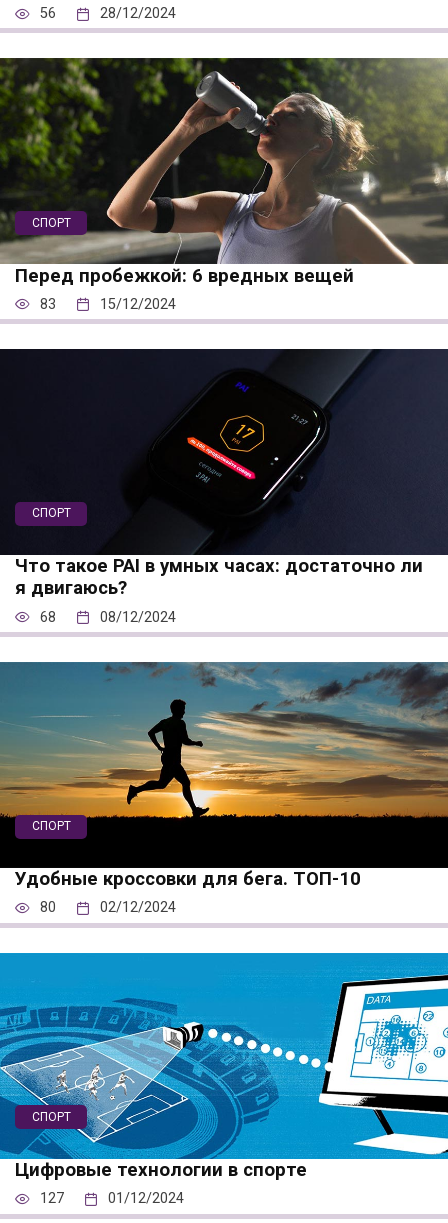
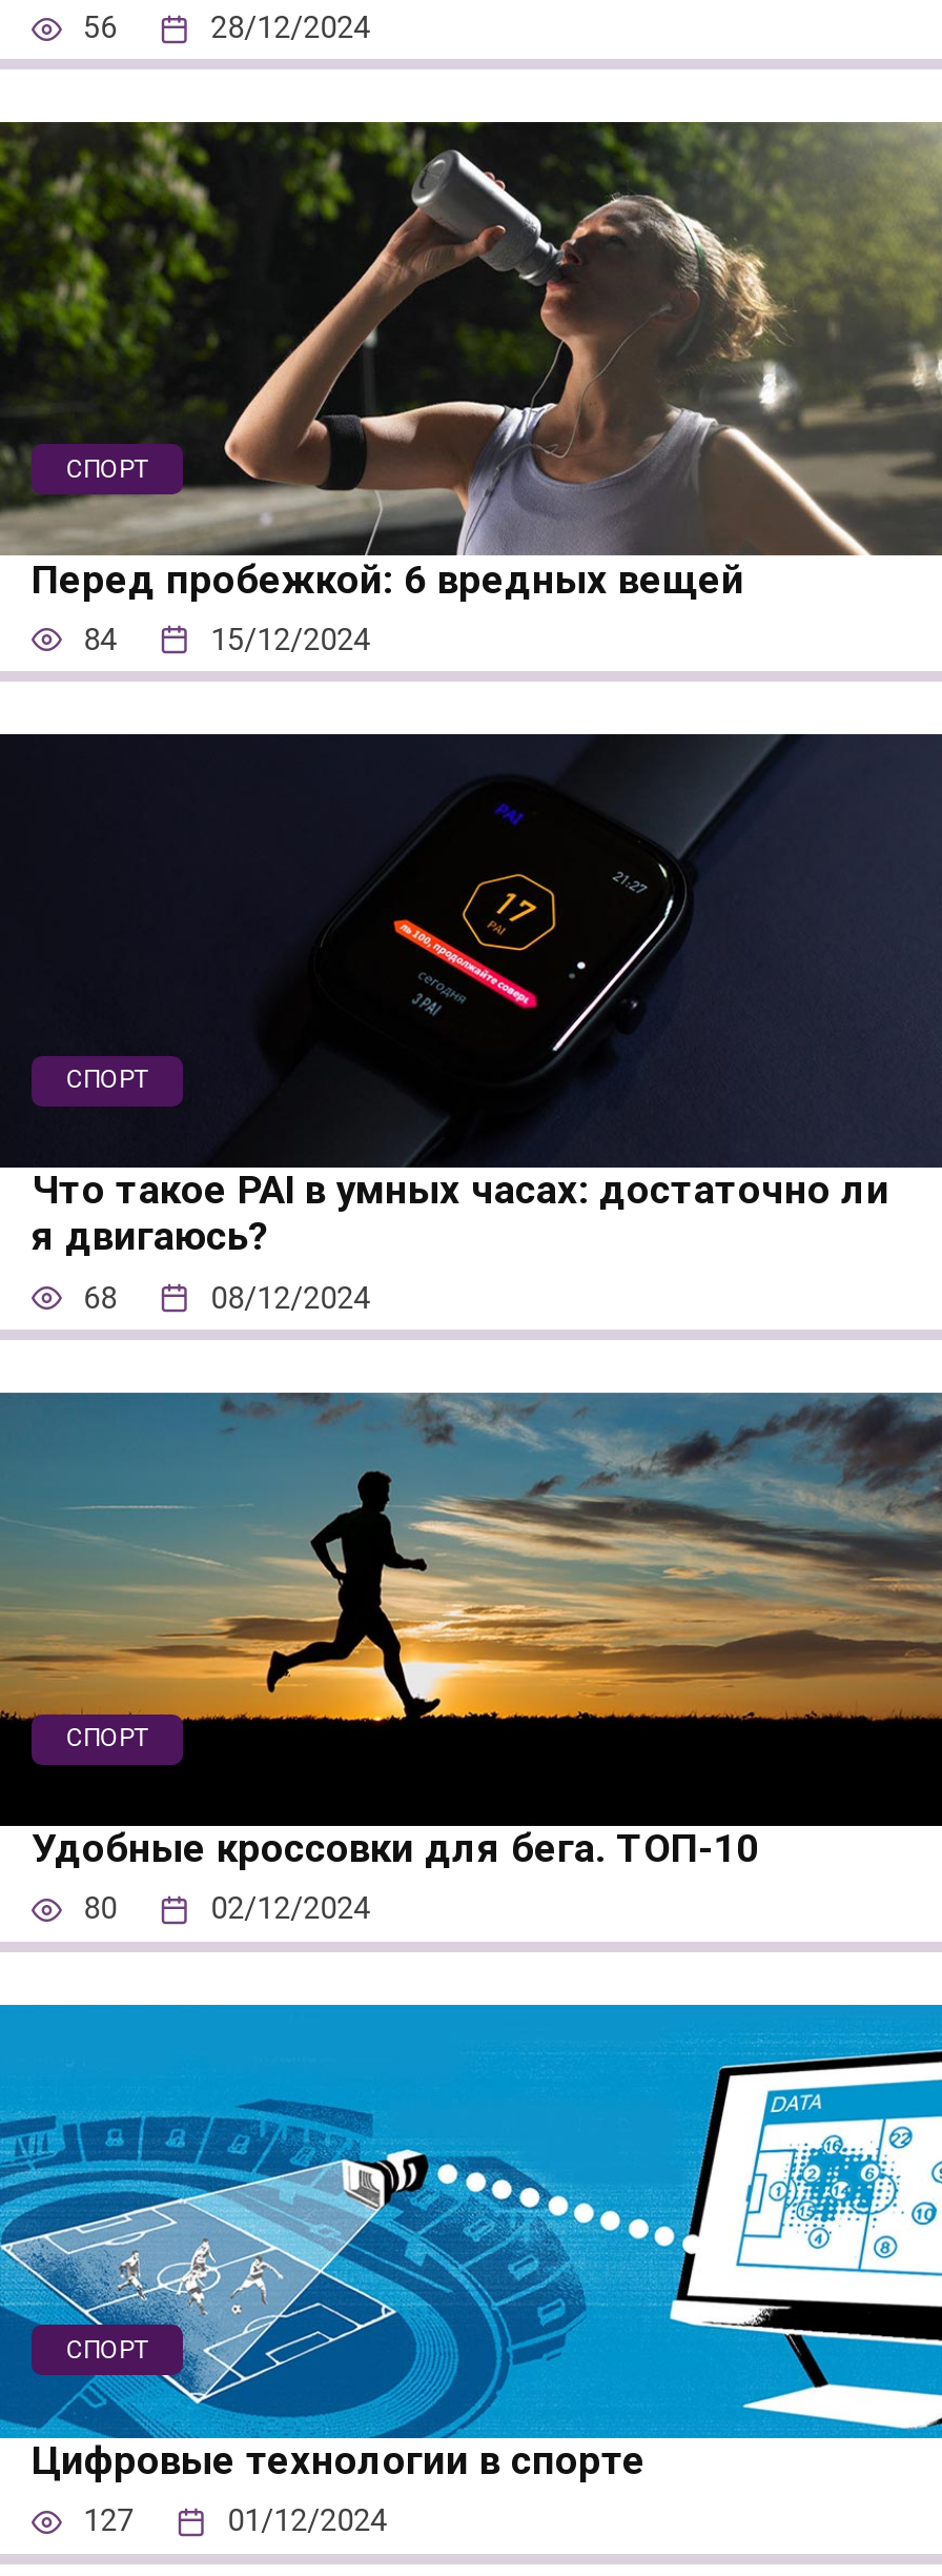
- 83
+ 84
